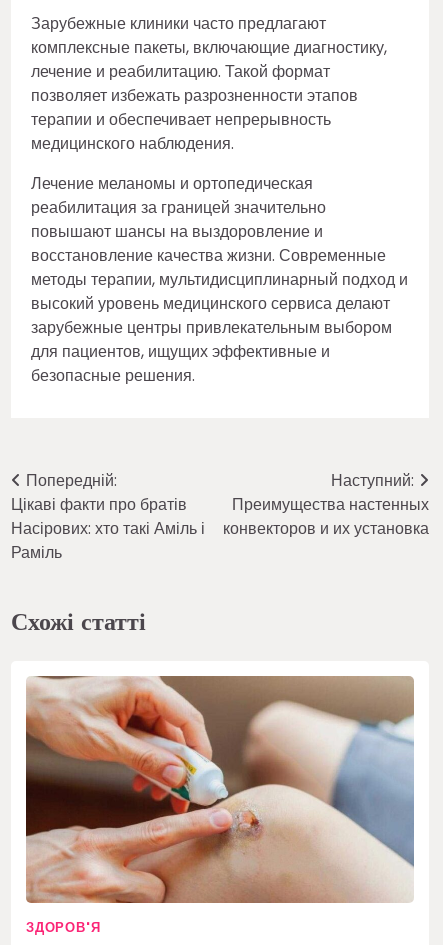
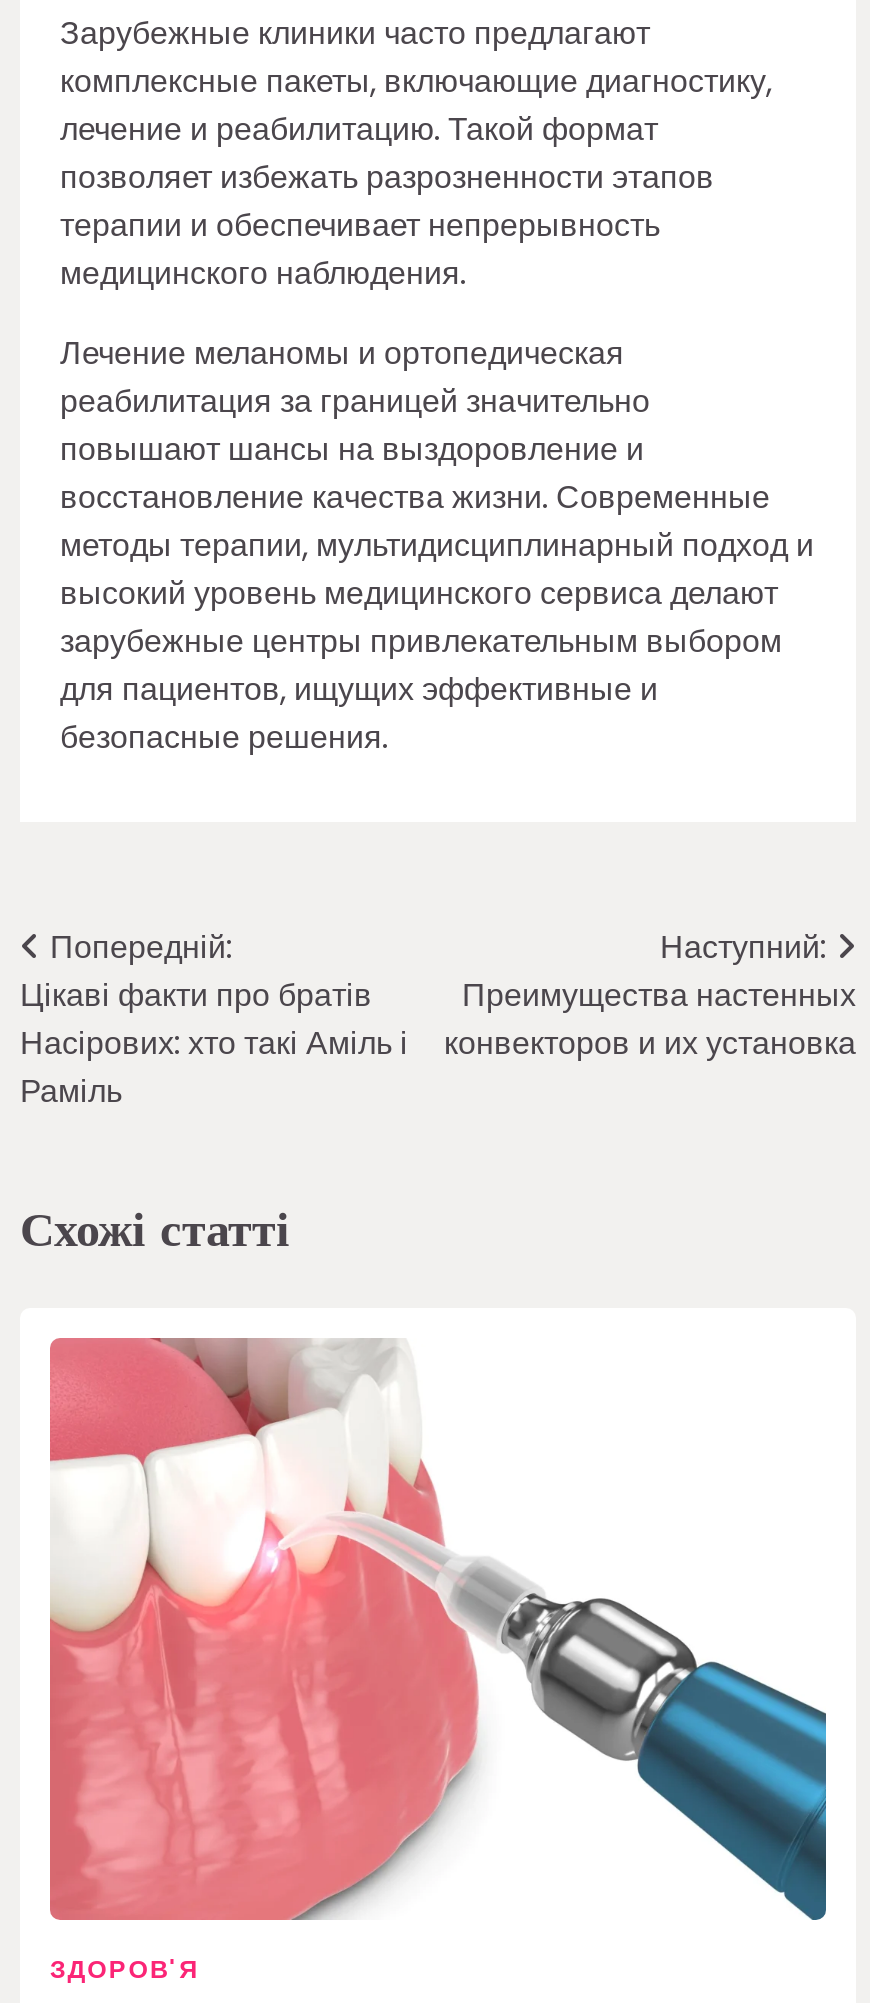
- [image]
+ [image]
